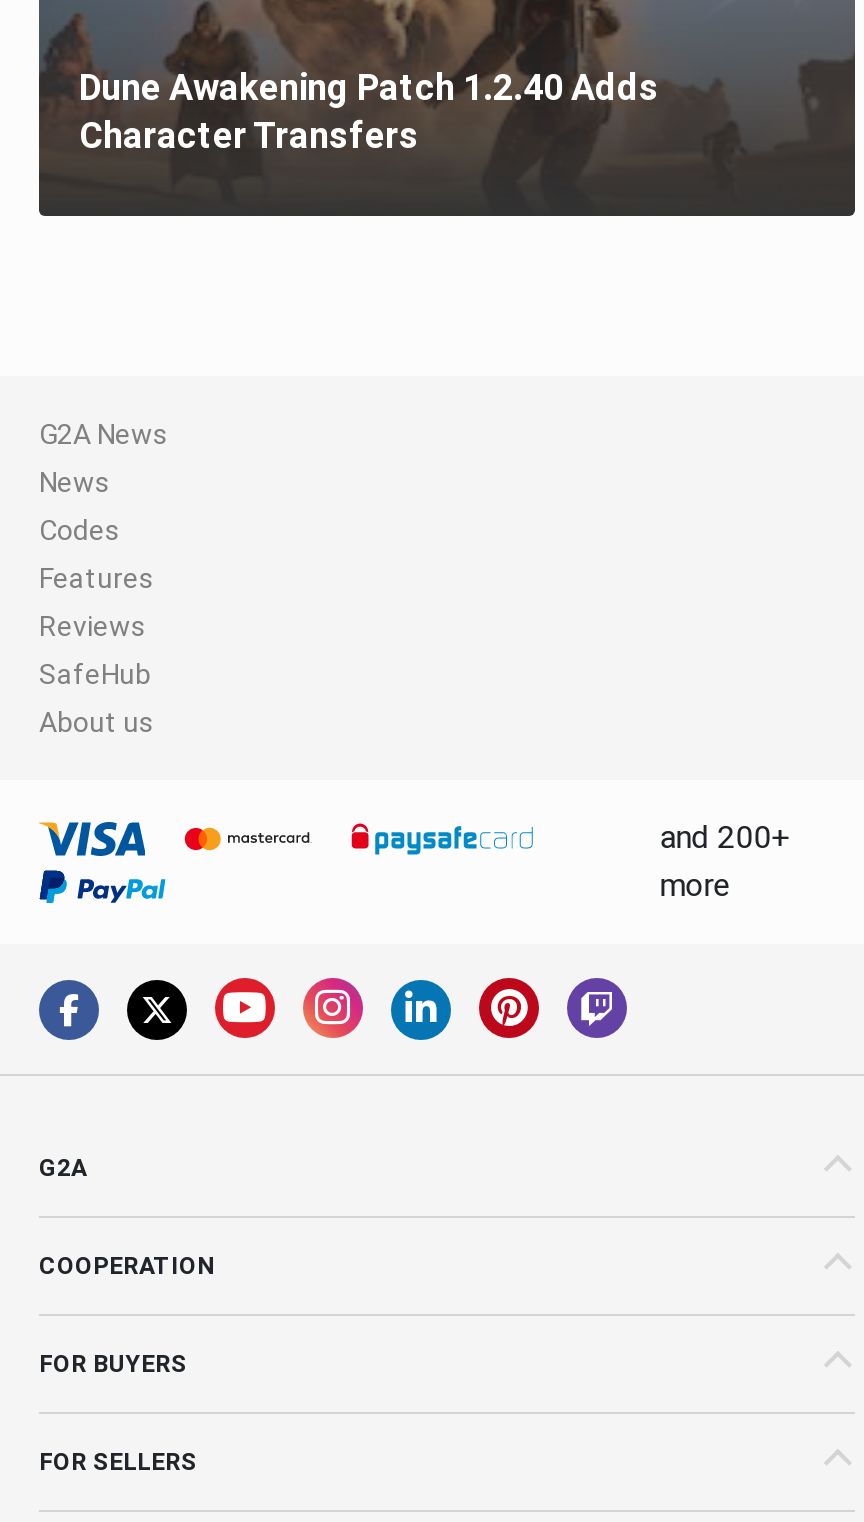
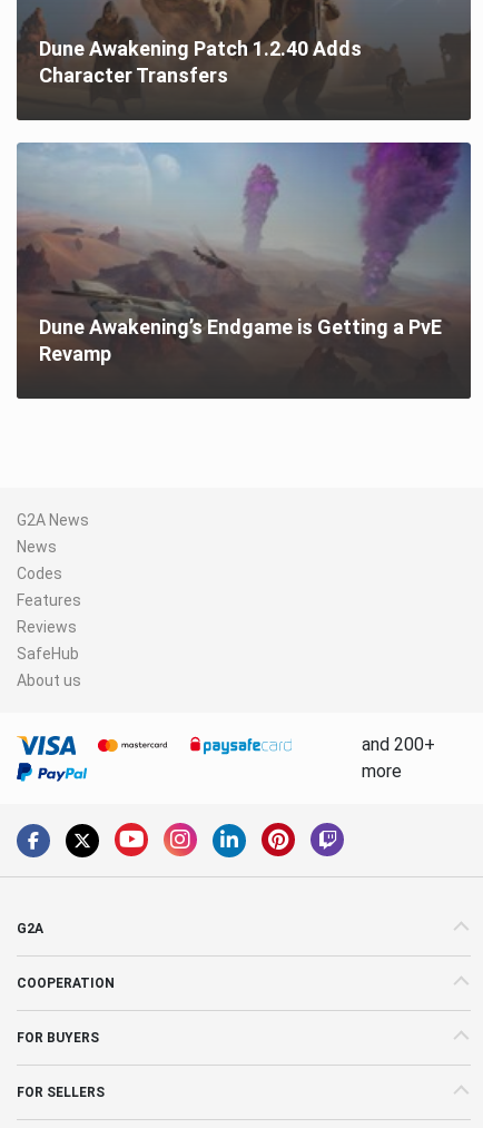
+ [image]
+ Dune Awakening’s Endgame is Getting a PvE
+ Revamp
